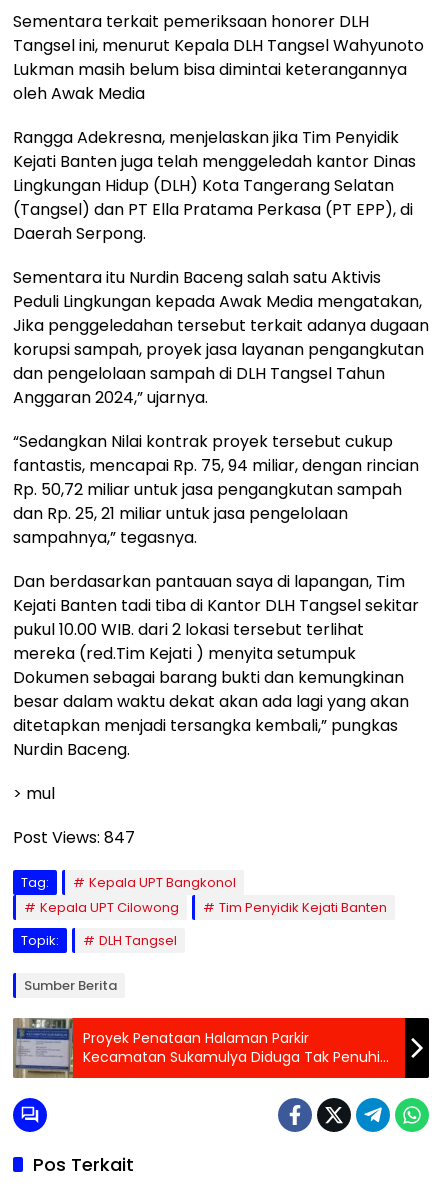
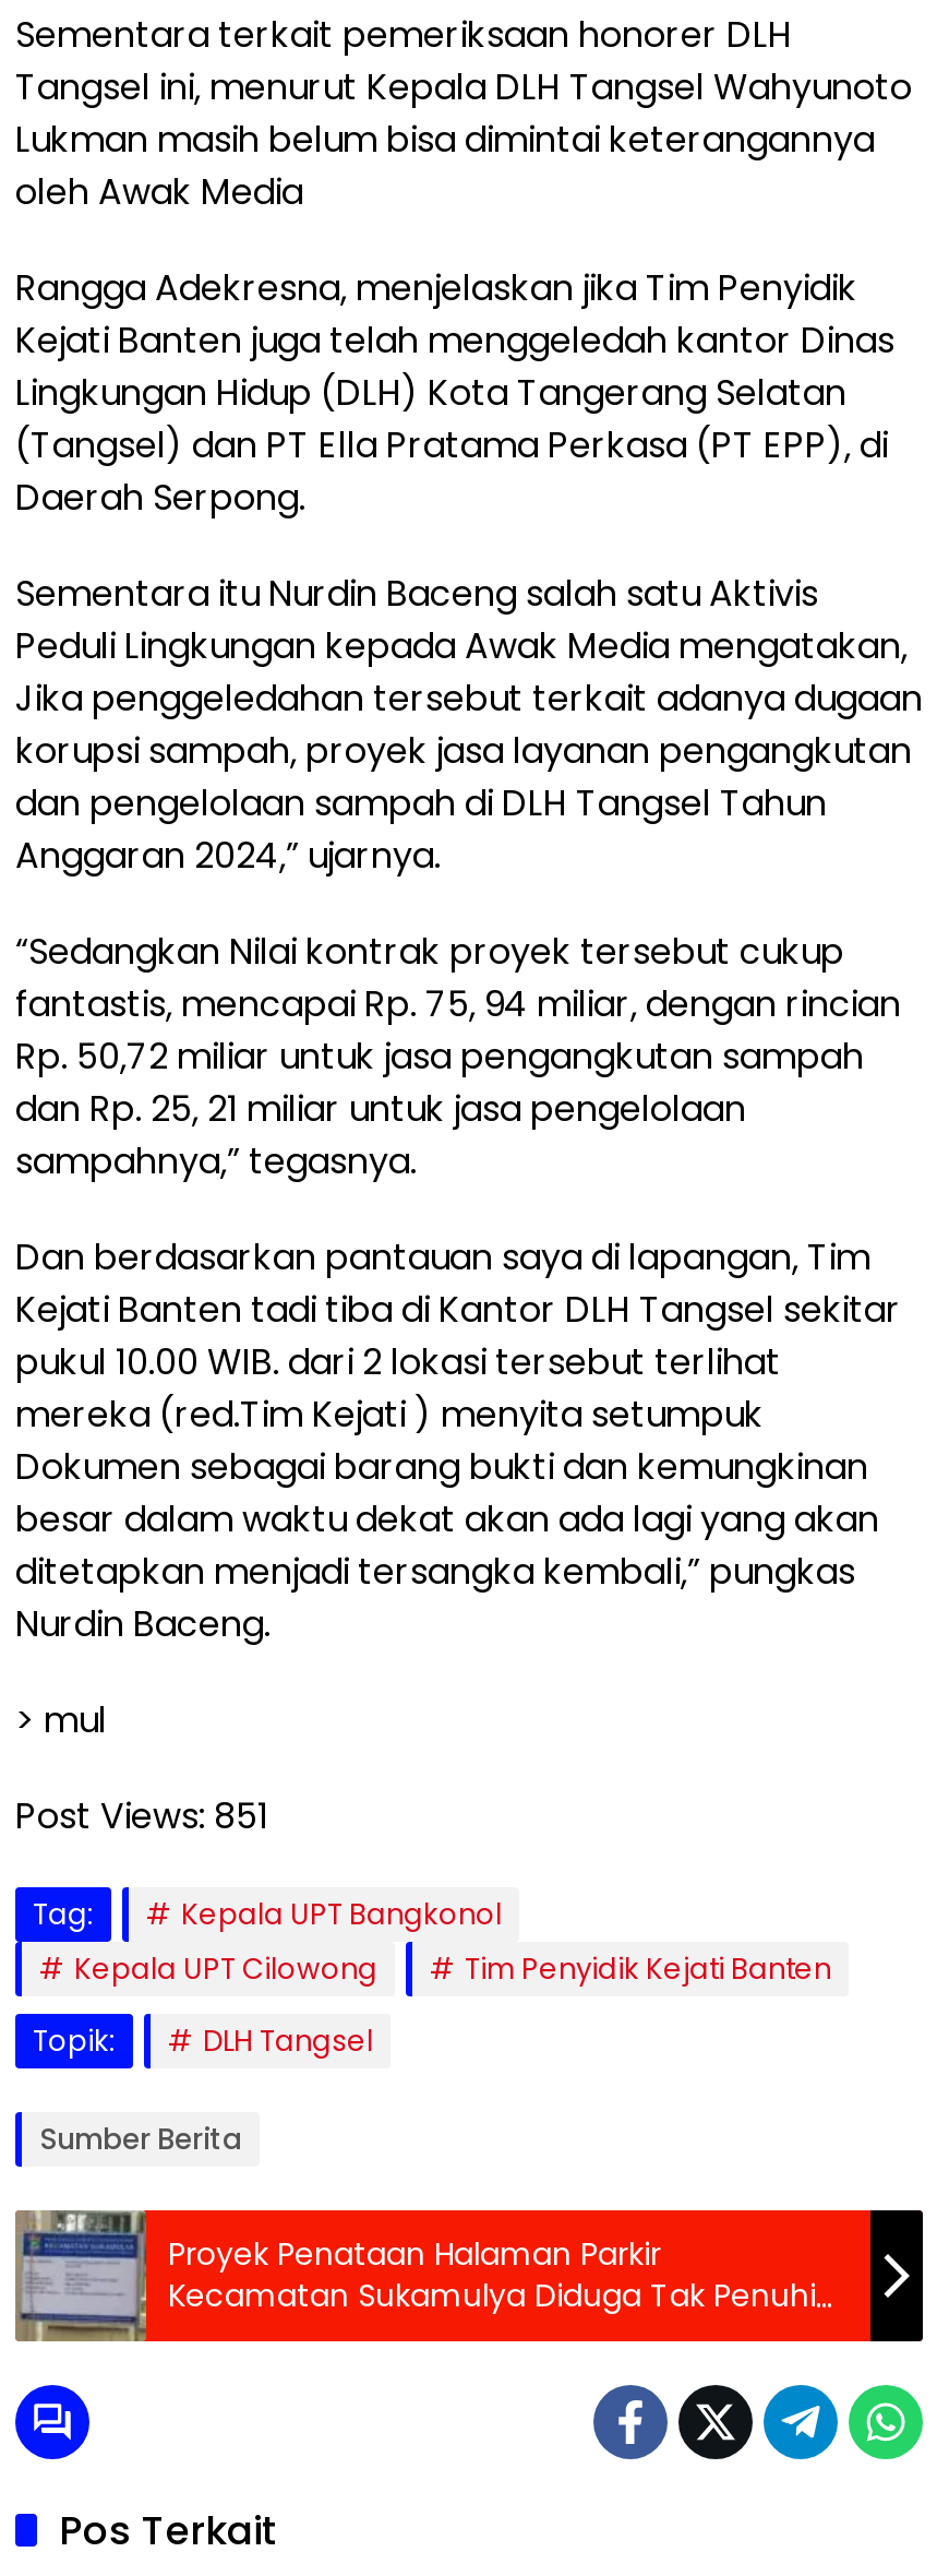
- Post Views: 847
+ Post Views: 851
